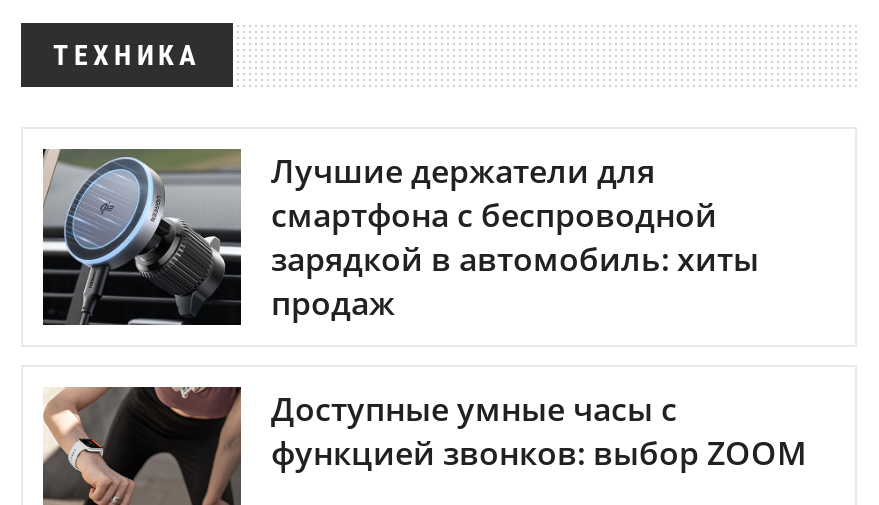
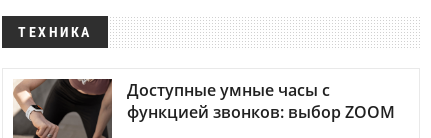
- [image]
- Лучшие держатели для
- смартфона с беспроводной
- зарядкой в автомобиль: хиты
- продаж
